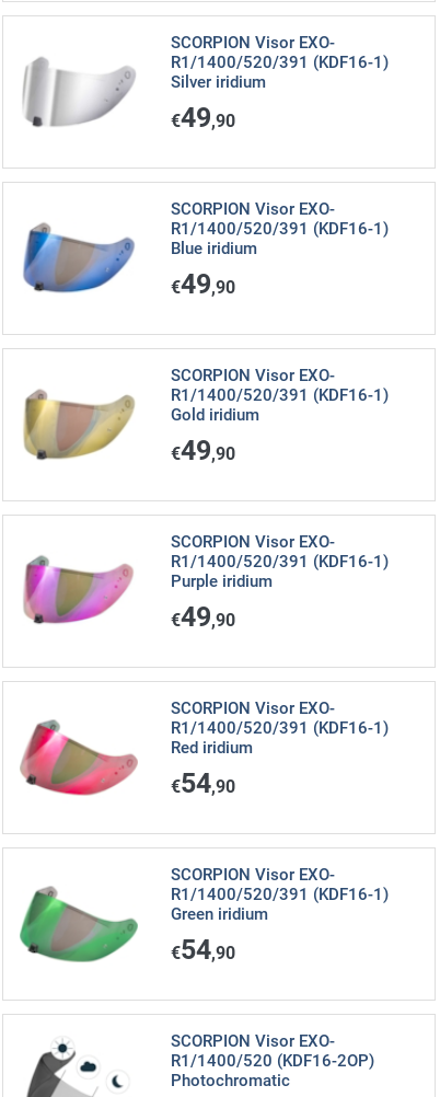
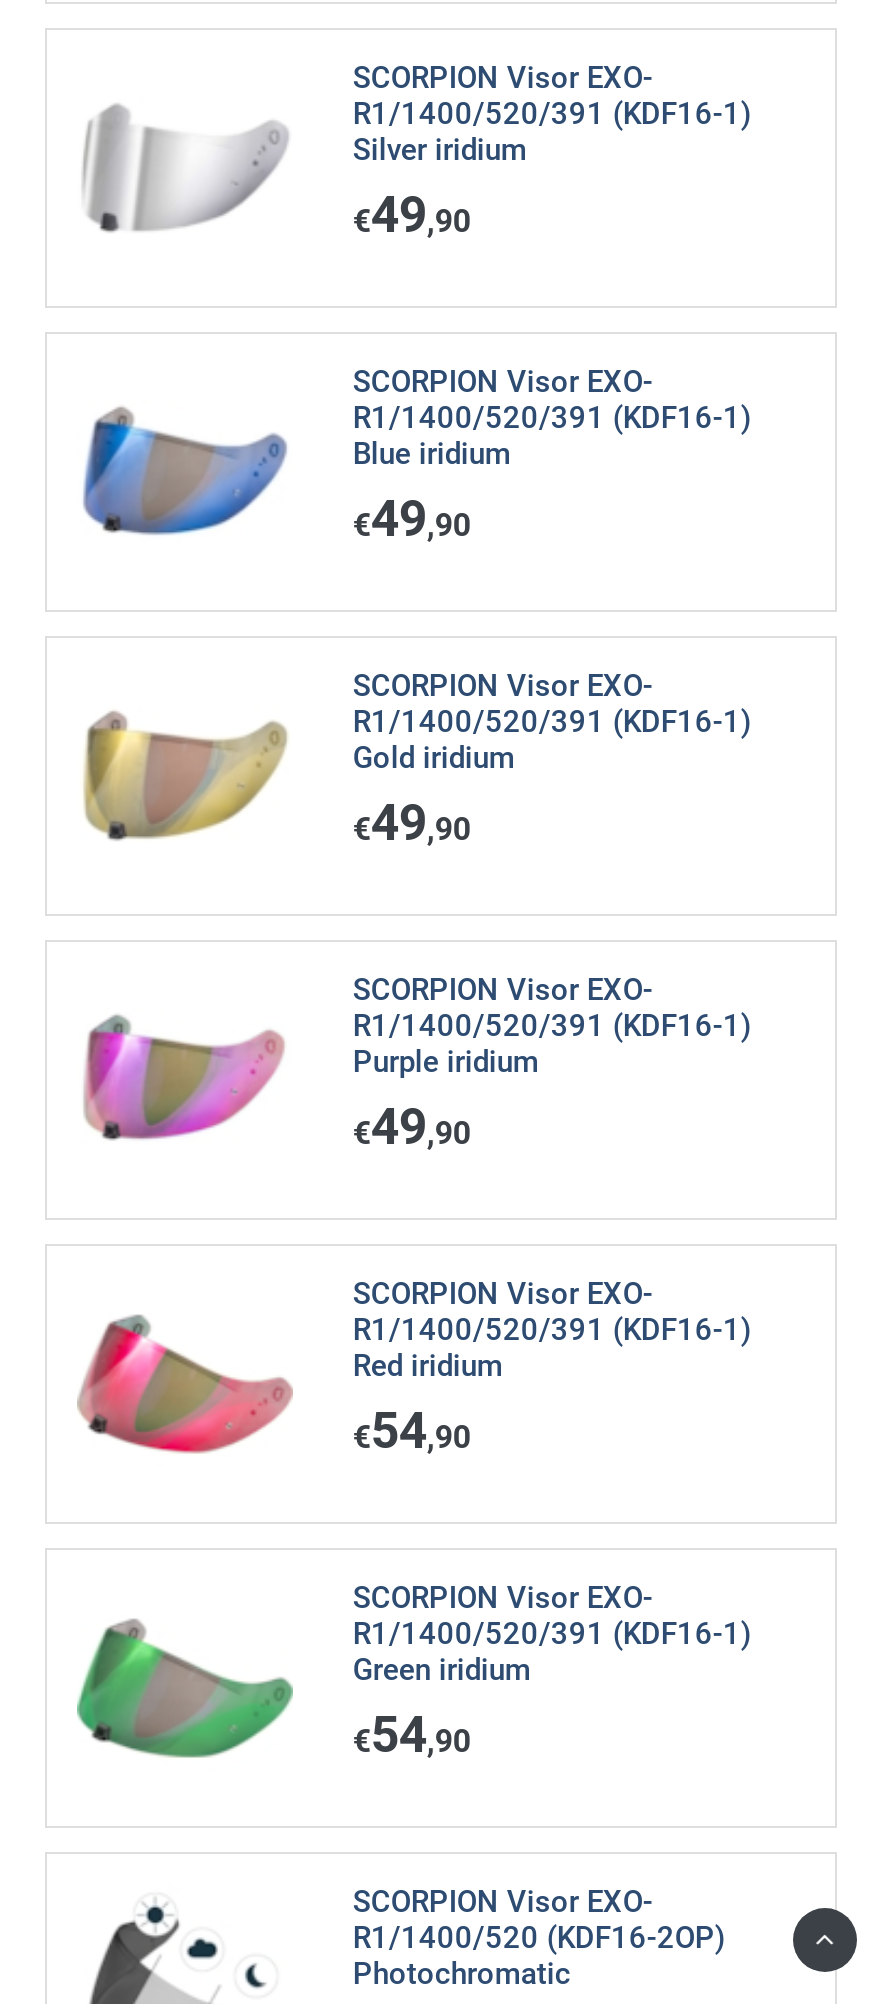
+ [image]
